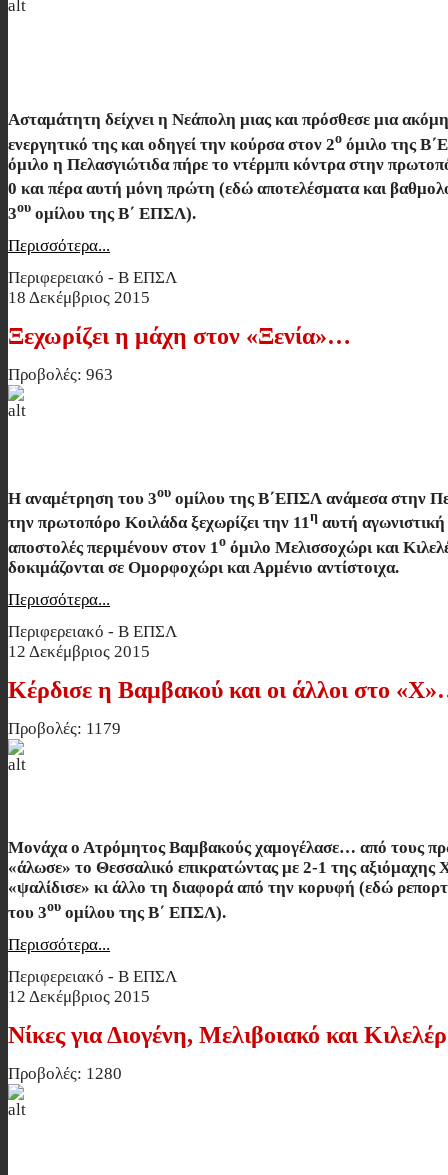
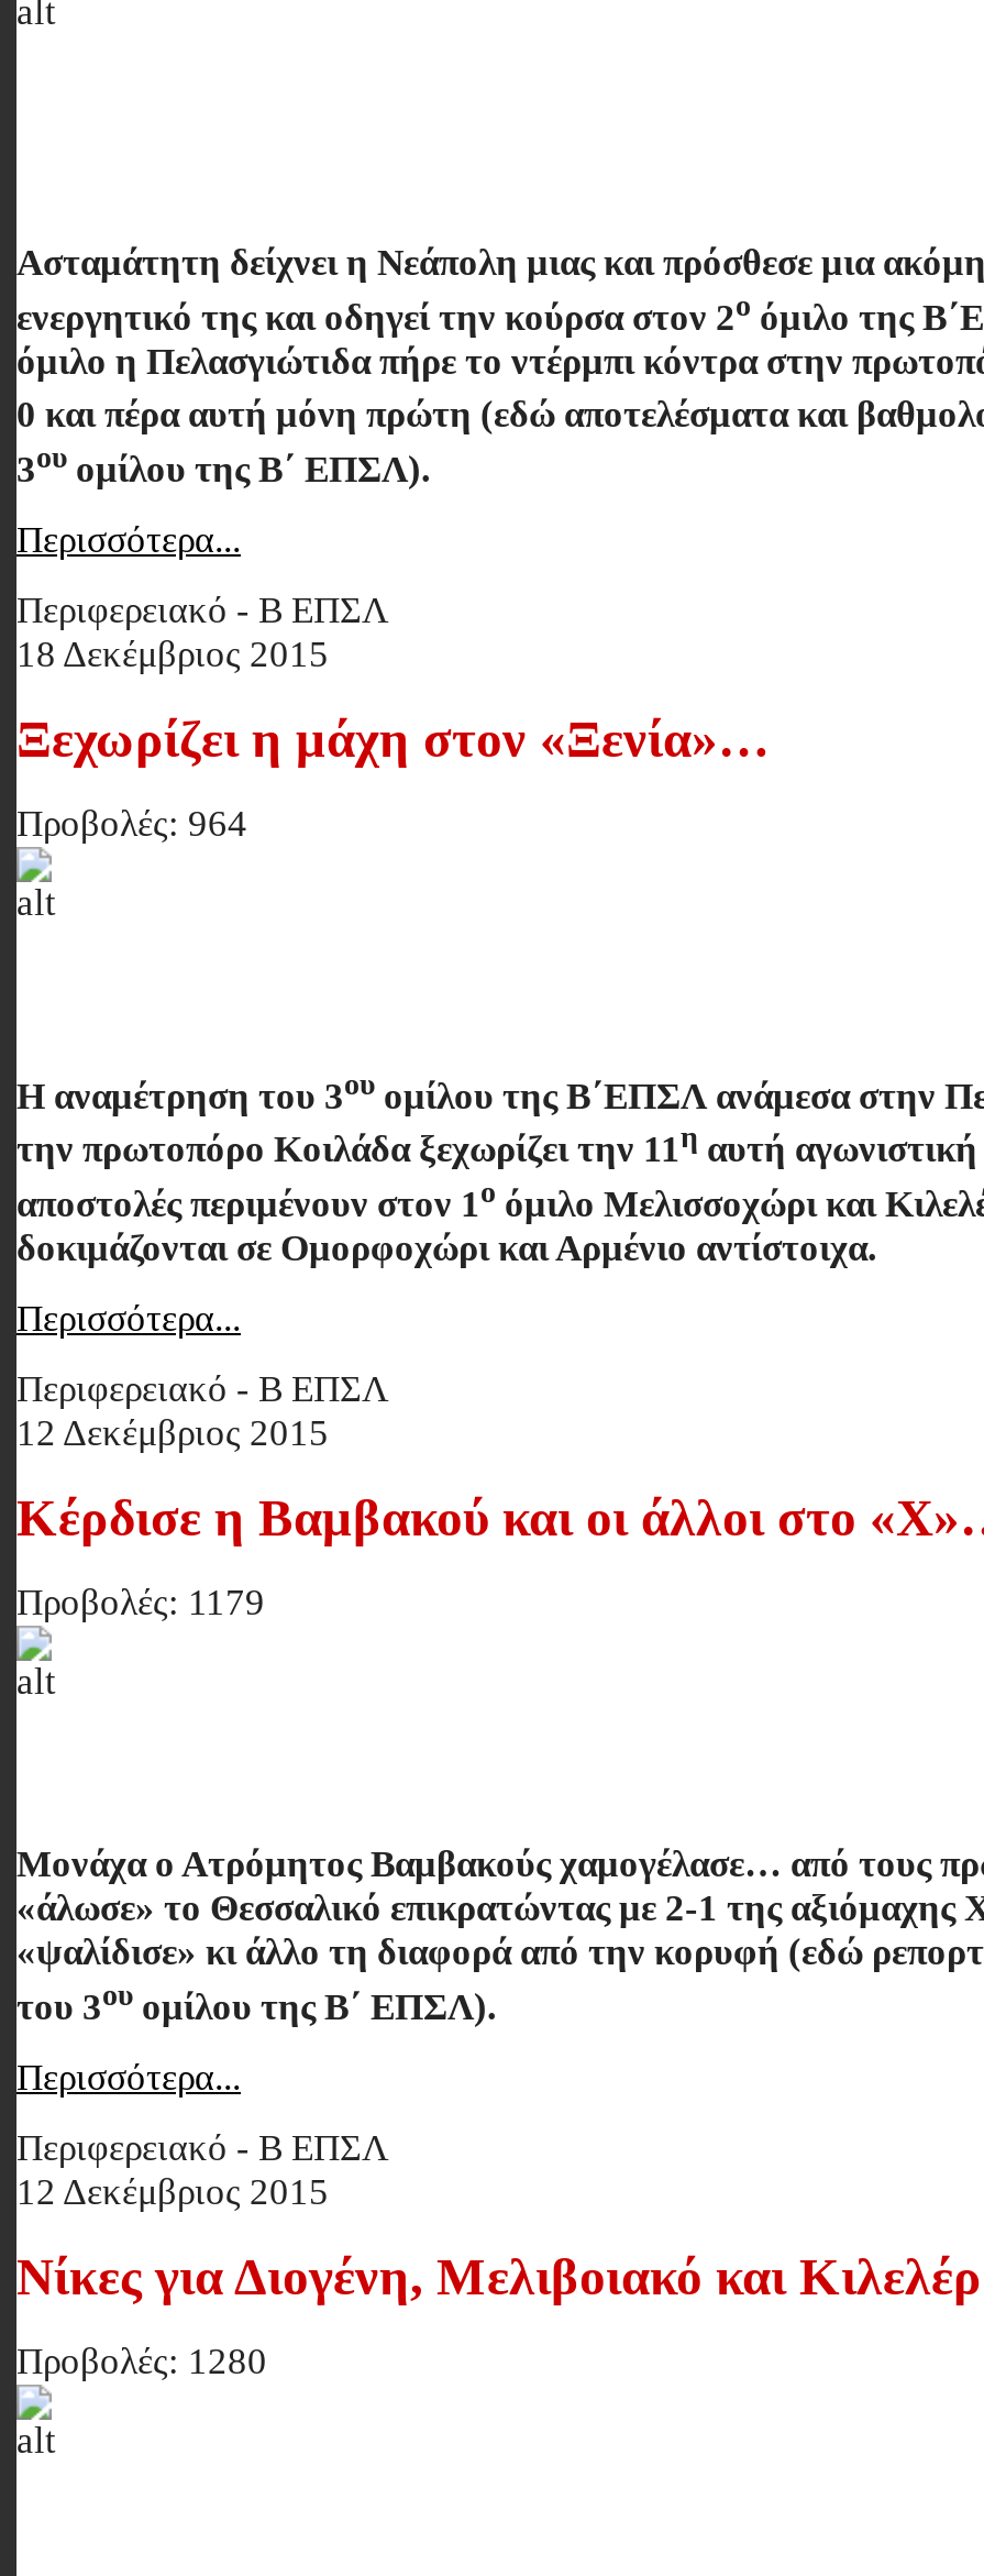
- Προβολές: 963
+ Προβολές: 964
